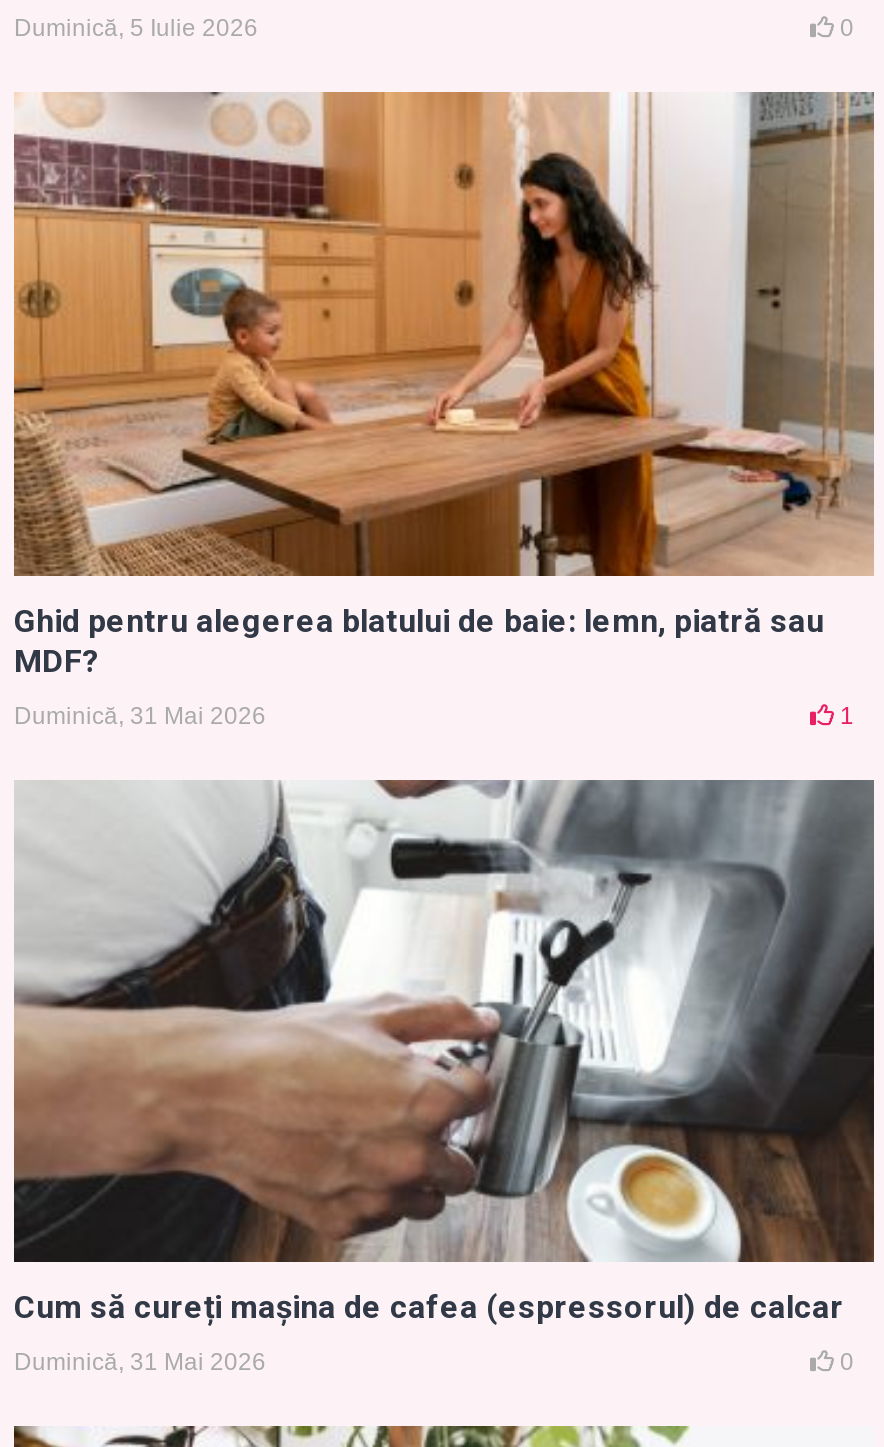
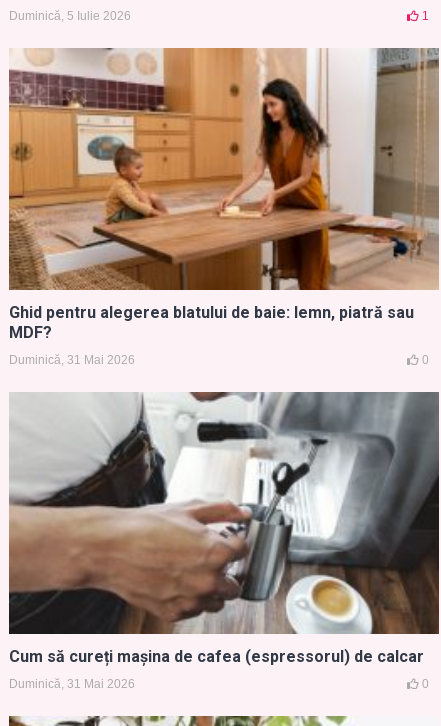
- 0
+ 1

- 1
+ 0
